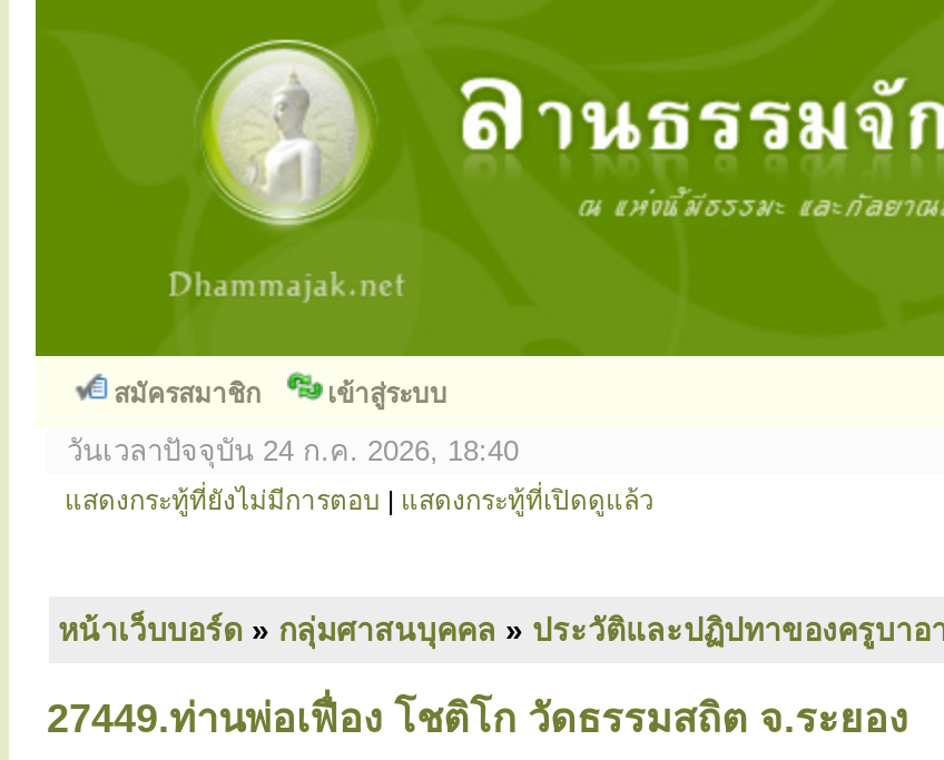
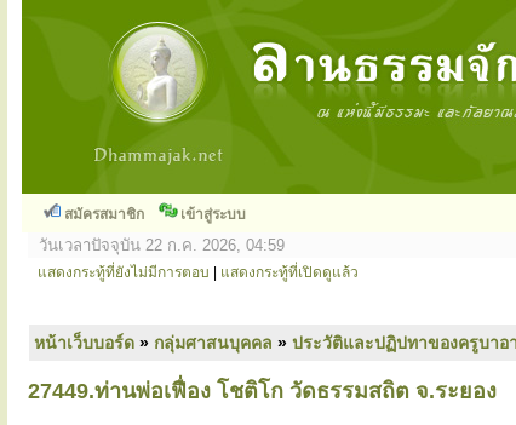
- วันเวลาปัจจุบัน 24 ก.ค. 2026, 18:40
+ วันเวลาปัจจุบัน 22 ก.ค. 2026, 04:59
